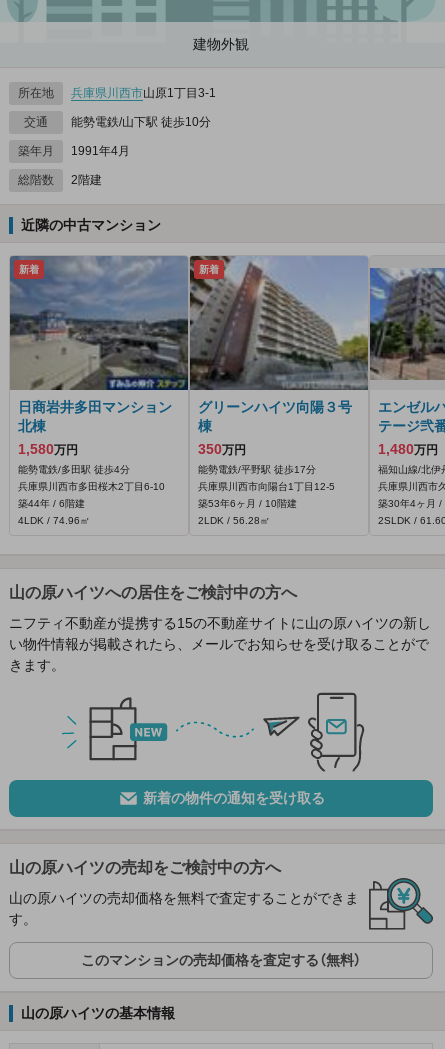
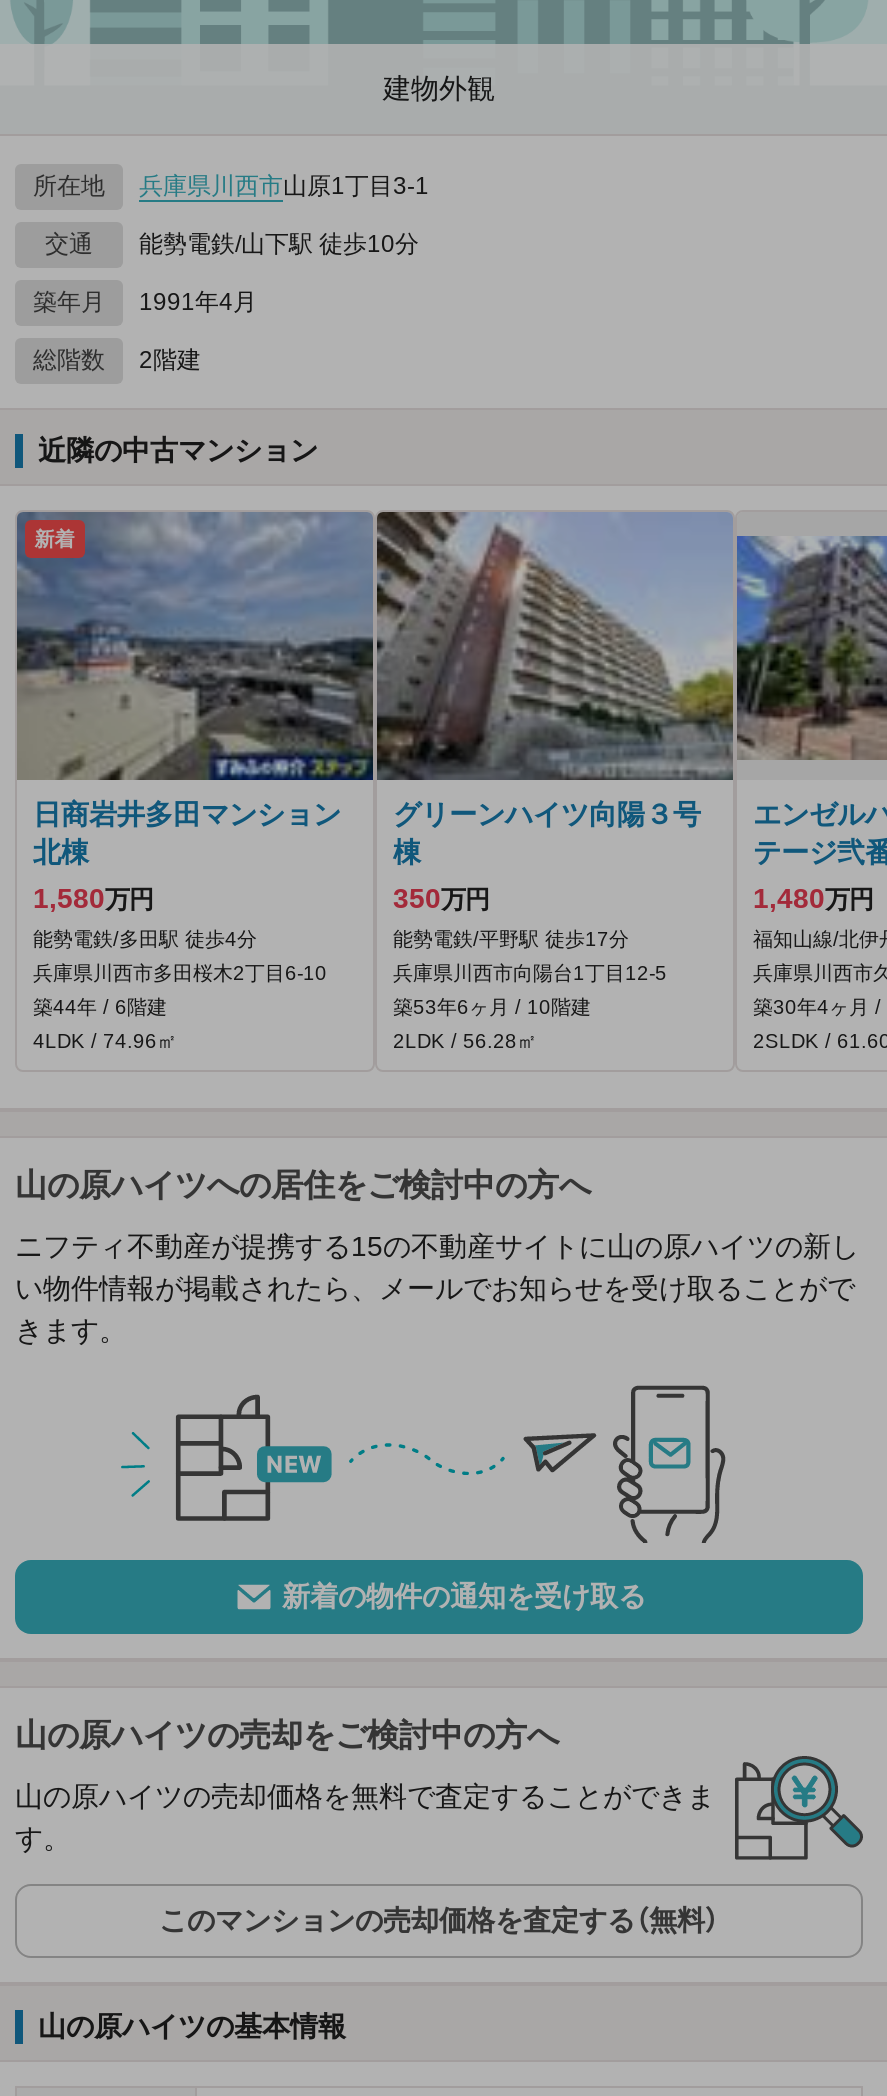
- 新着
